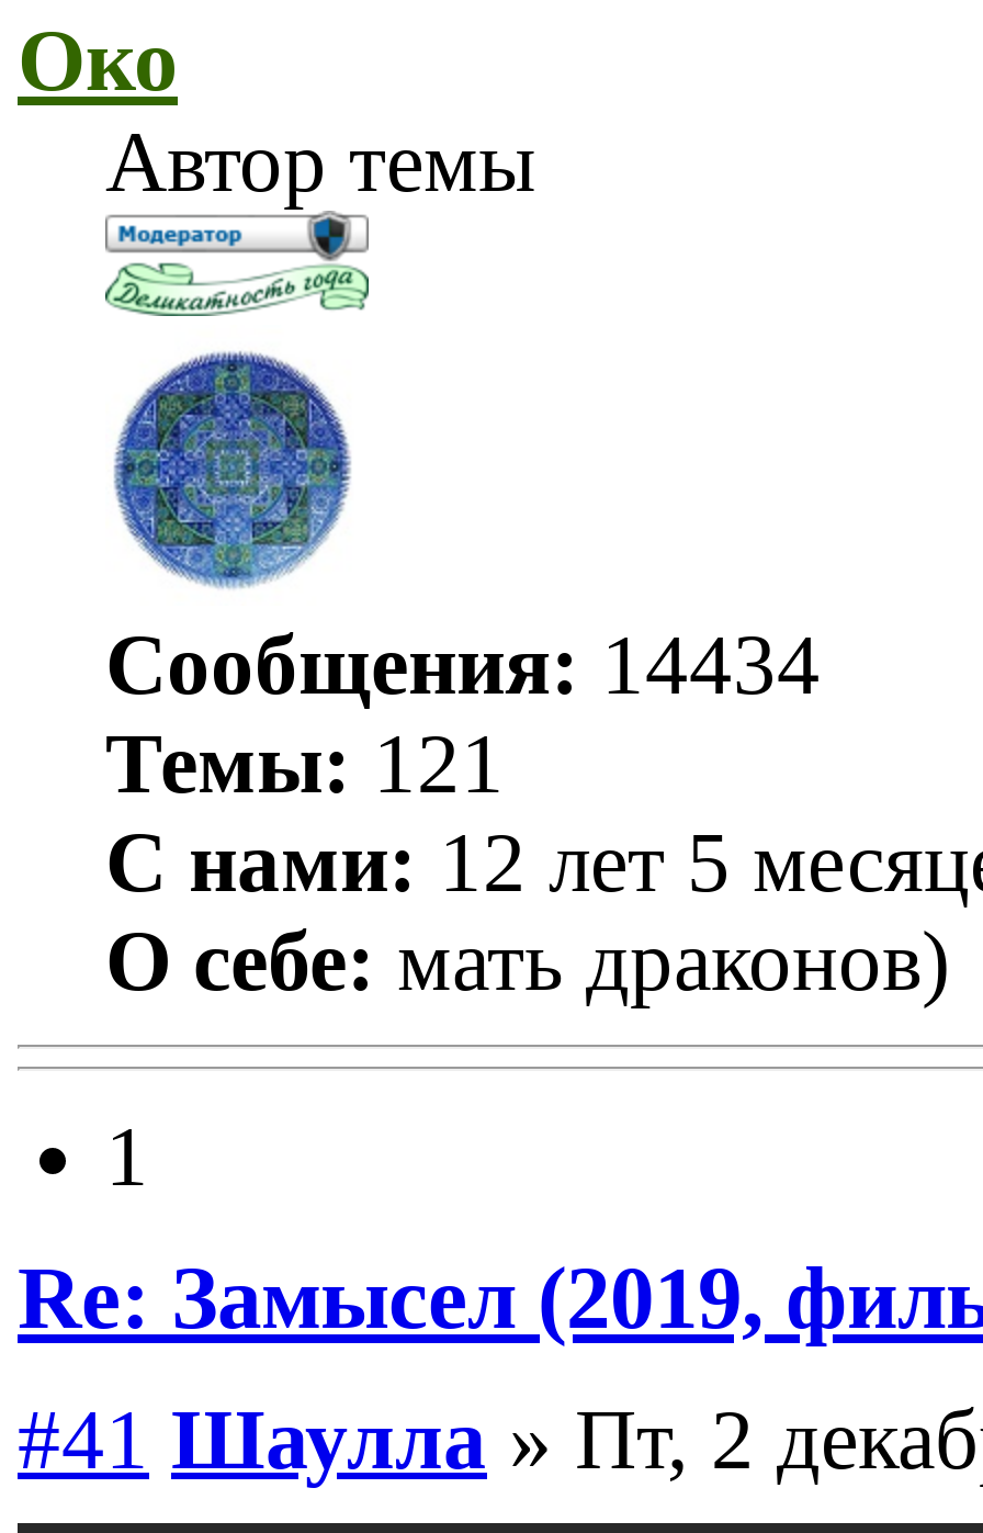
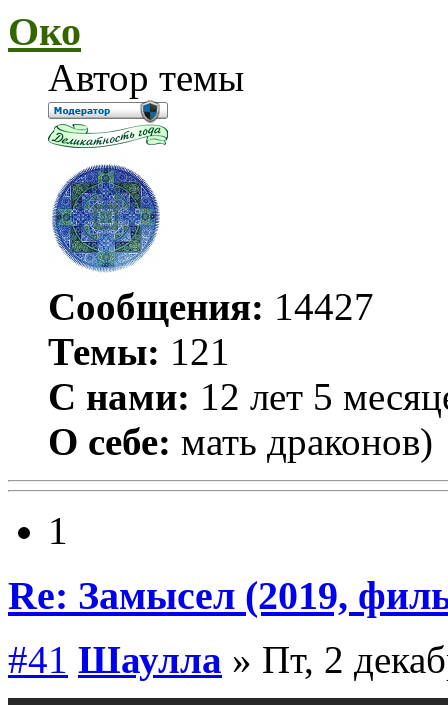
- Сообщения: 14434
+ Сообщения: 14427
